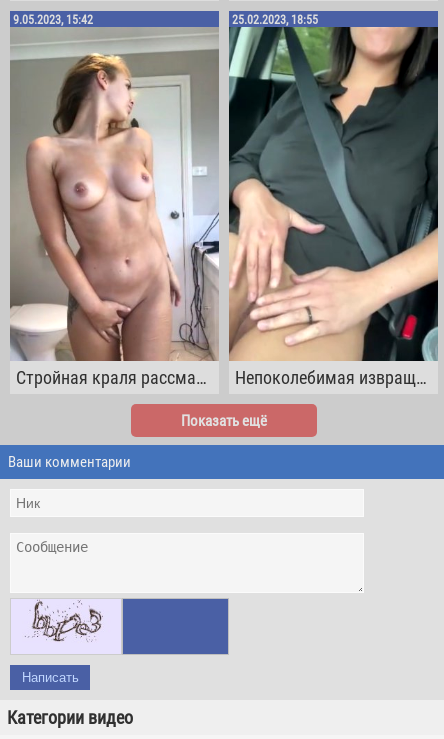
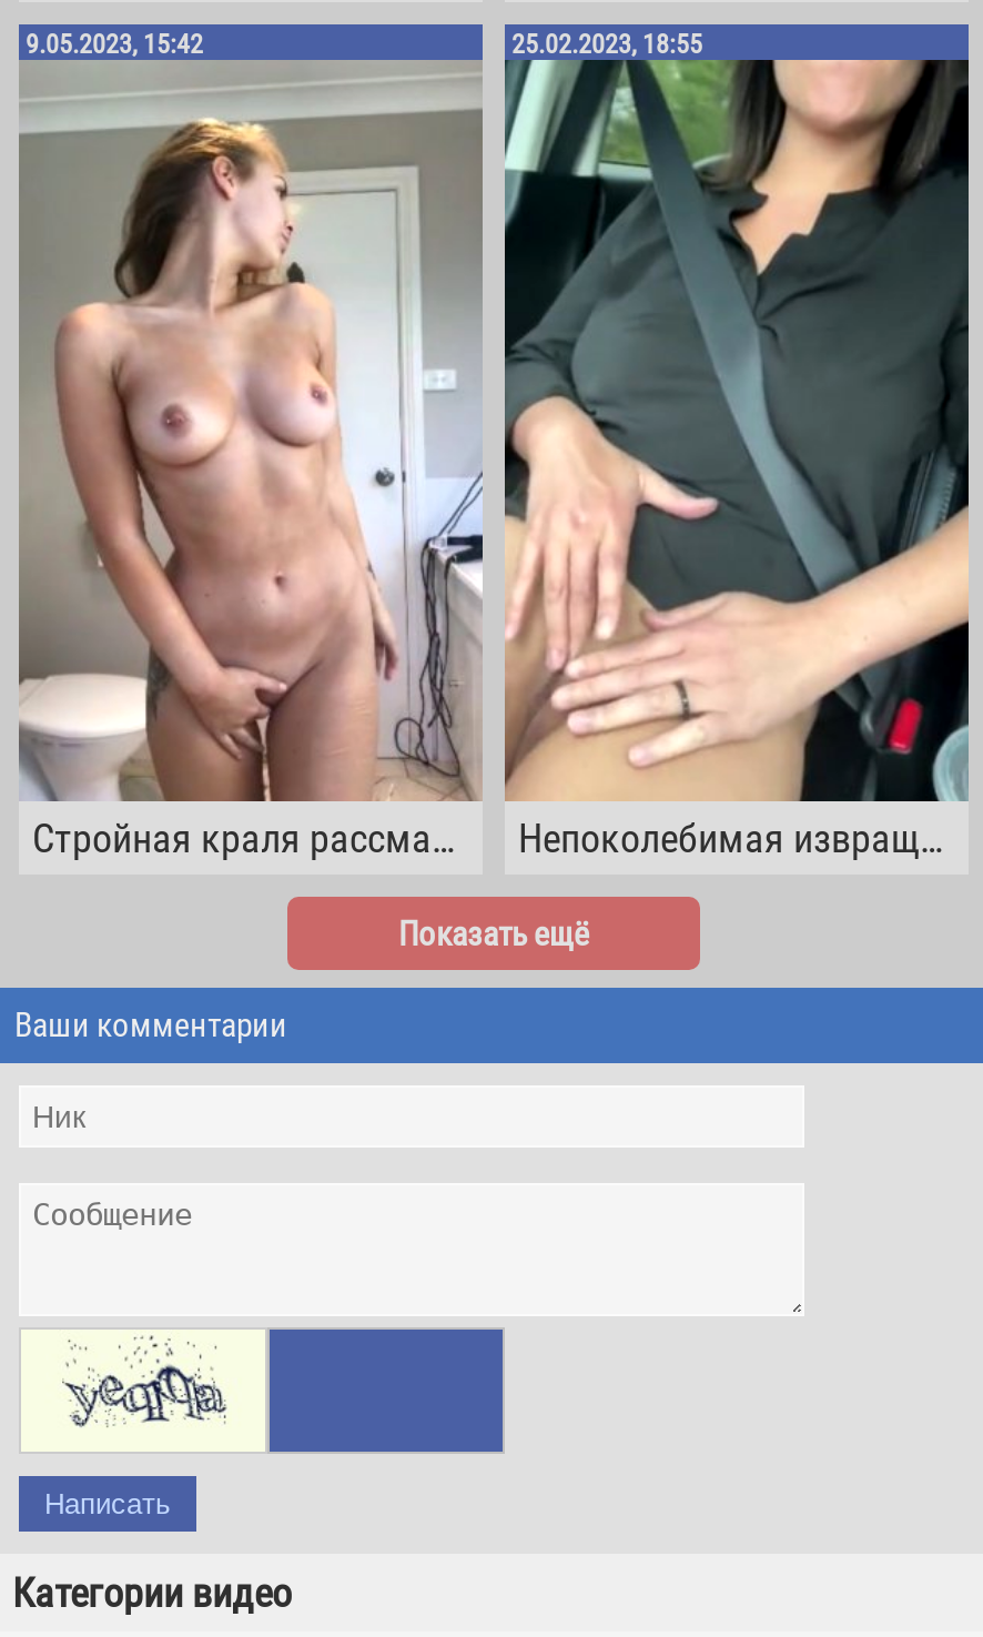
- [image]
+ [image]
